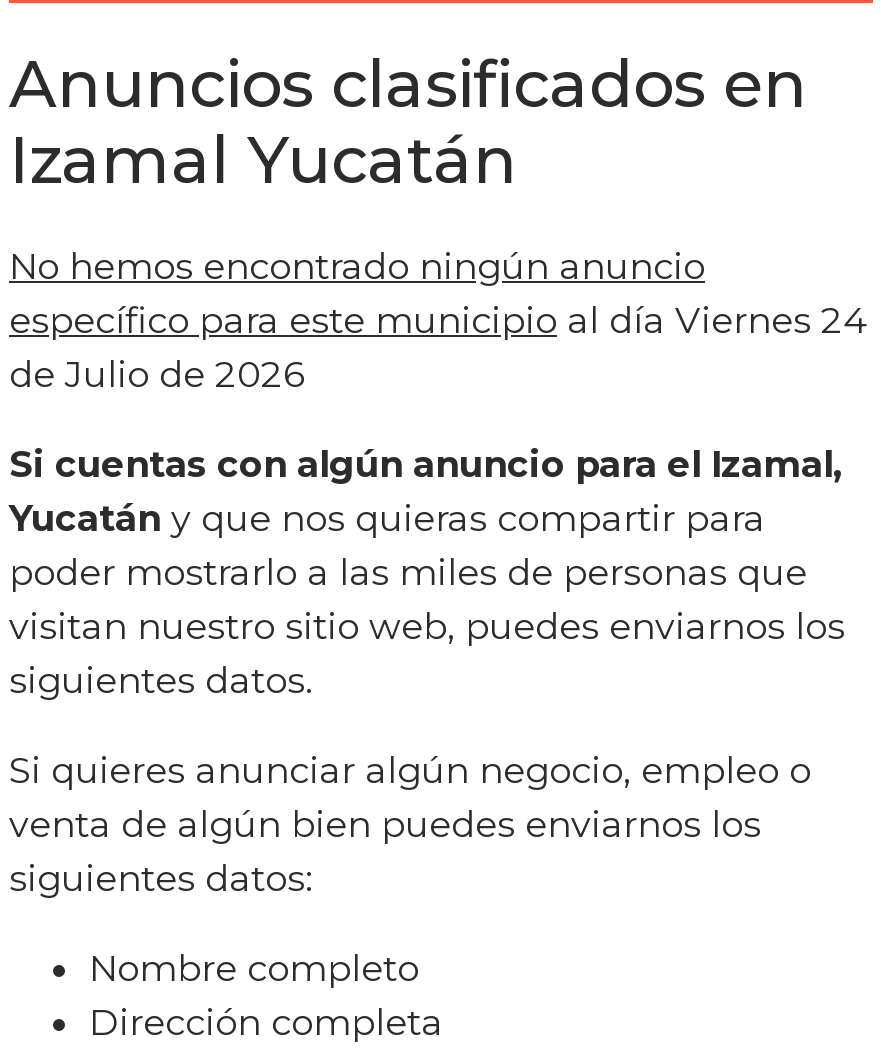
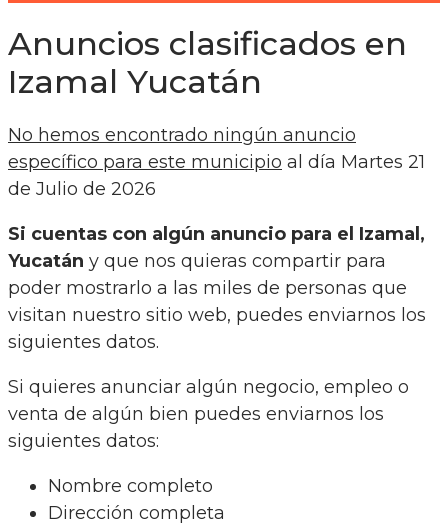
- específico para este municipio al día Viernes 24
+ específico para este municipio al día Martes 21
